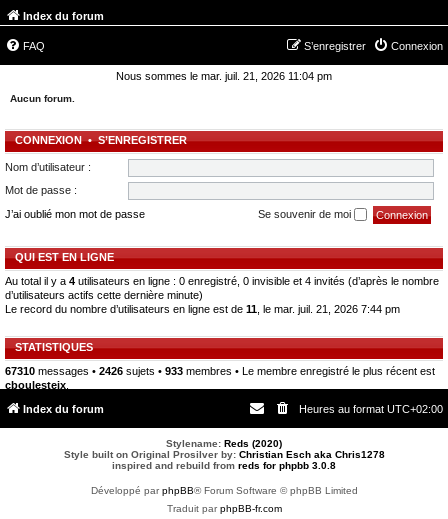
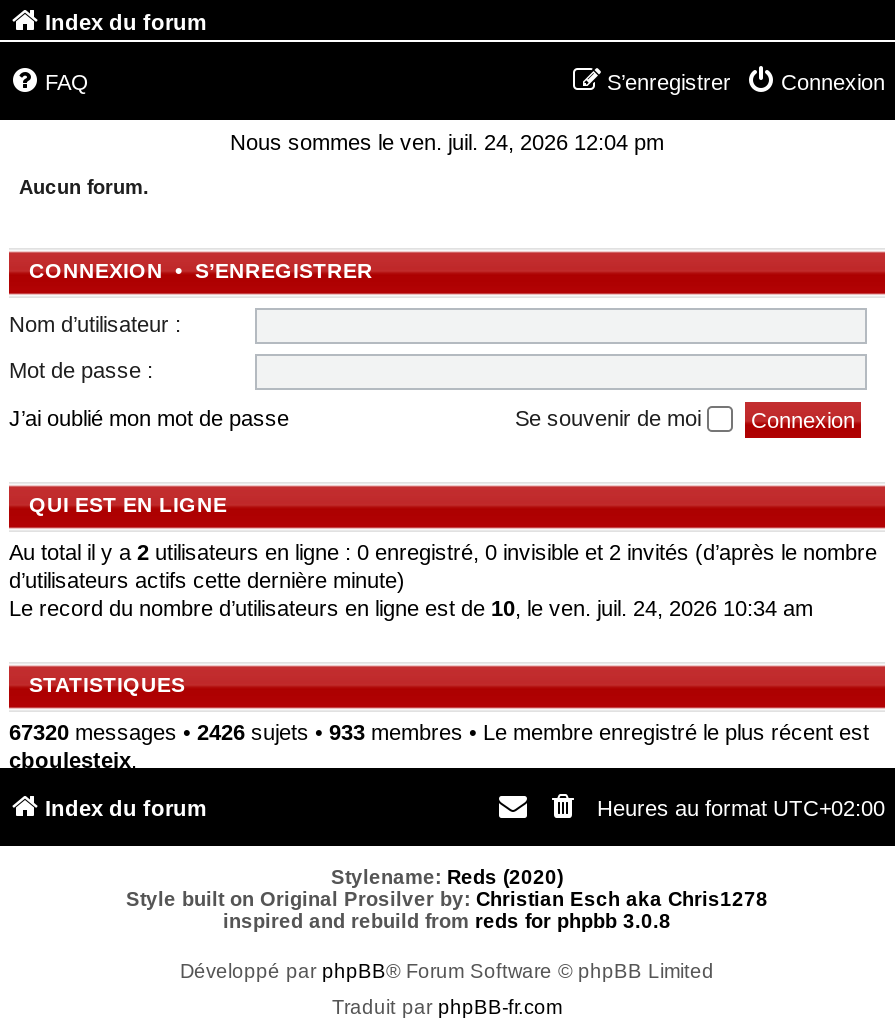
- Nous sommes le mar. juil. 21, 2026 11:04 pm
+ Nous sommes le ven. juil. 24, 2026 12:04 pm

- Au total il y a 4 utilisateurs en ligne : 0 enregistré, 0 invisible et 4 invités (d’après le nombre
+ Au total il y a 2 utilisateurs en ligne : 0 enregistré, 0 invisible et 2 invités (d’après le nombre

- Le record du nombre d’utilisateurs en ligne est de 11, le mar. juil. 21, 2026 7:44 pm
+ Le record du nombre d’utilisateurs en ligne est de 10, le ven. juil. 24, 2026 10:34 am

- 67310 messages • 2426 sujets • 933 membres • Le membre enregistré le plus récent est
+ 67320 messages • 2426 sujets • 933 membres • Le membre enregistré le plus récent est
